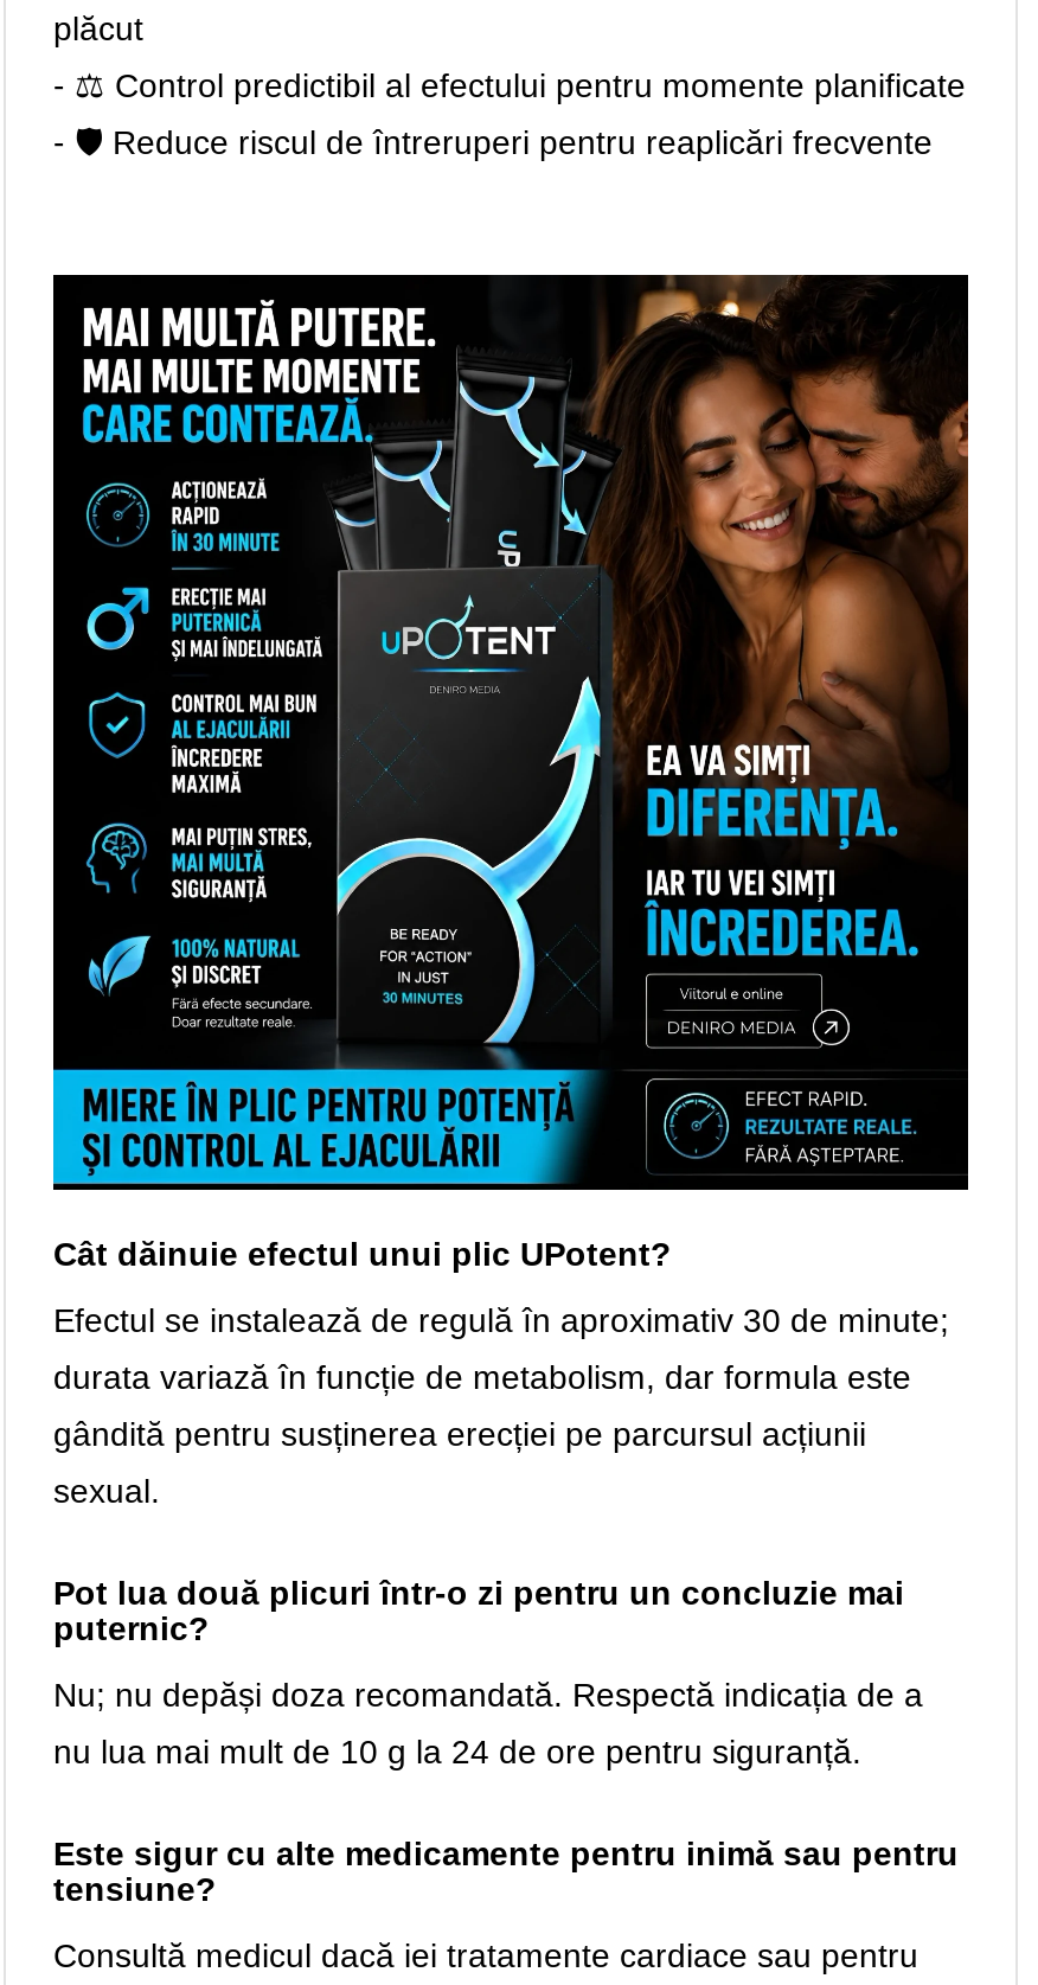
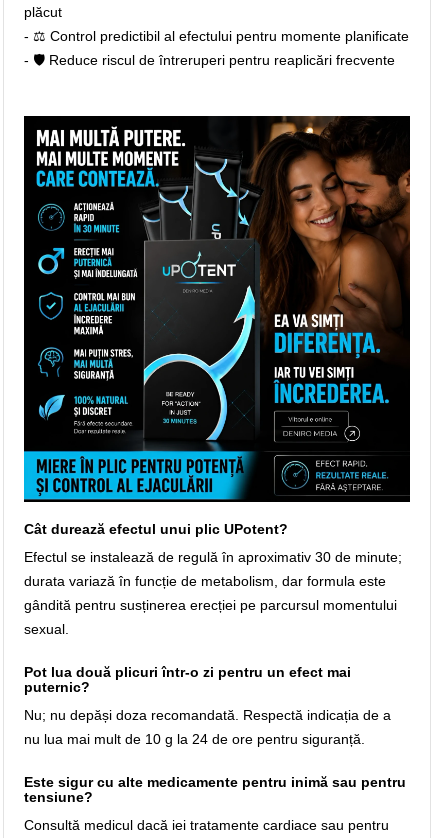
- Cât dăinuie efectul unui plic UPotent?
+ Cât durează efectul unui plic UPotent?

- gândită pentru susținerea erecției pe parcursul acțiunii
+ gândită pentru susținerea erecției pe parcursul momentului

- Pot lua două plicuri într-o zi pentru un concluzie mai
+ Pot lua două plicuri într-o zi pentru un efect mai
